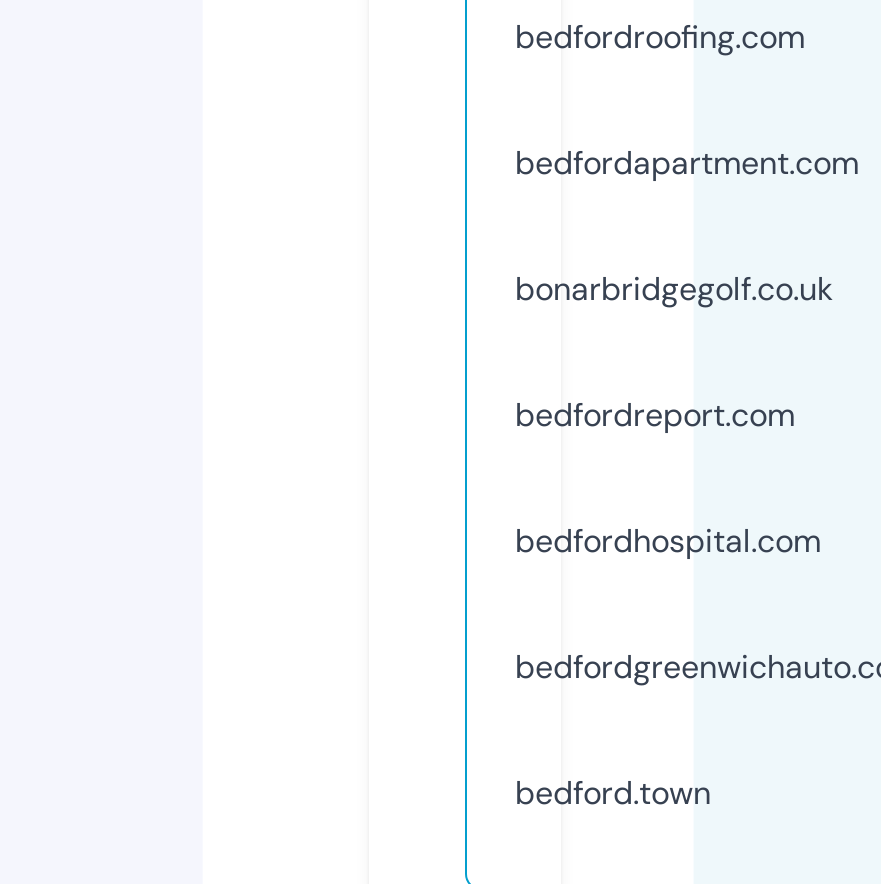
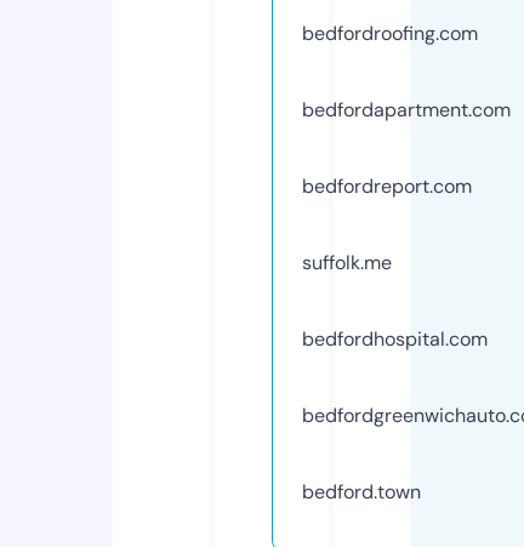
- bonarbridgegolf.co.uk

moved up: bedfordreport.com

+ suffolk.me
